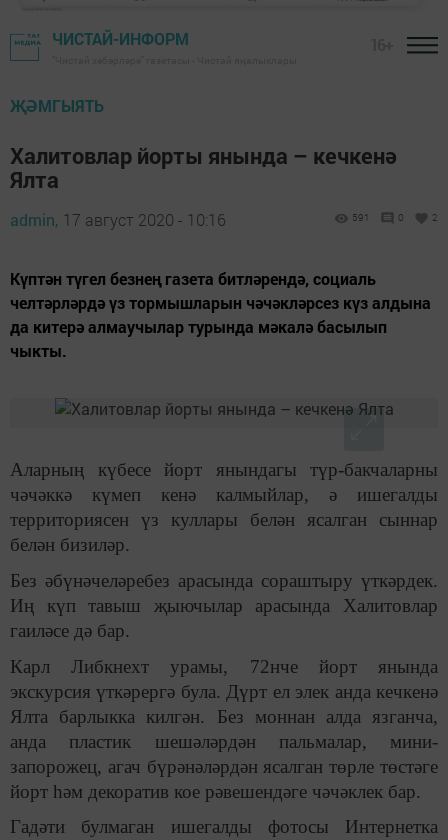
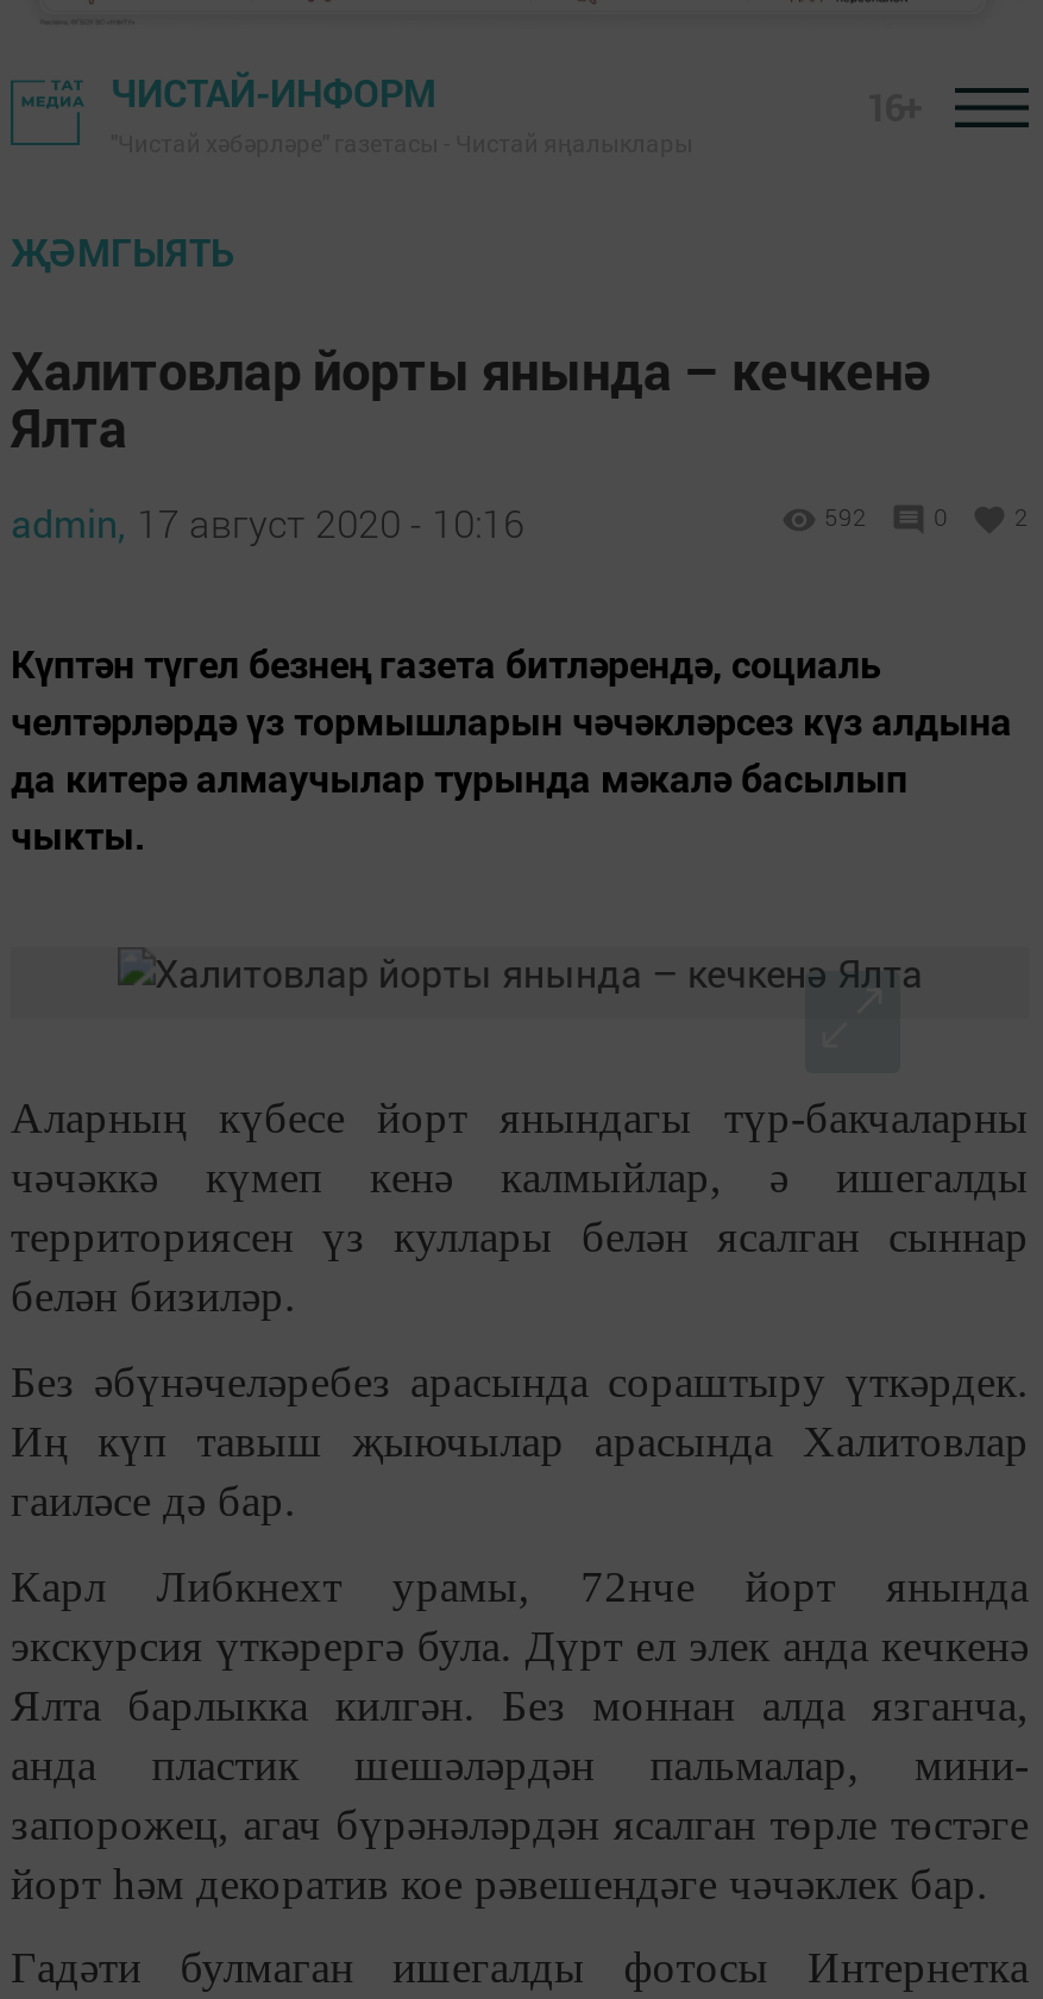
- 591
+ 592
